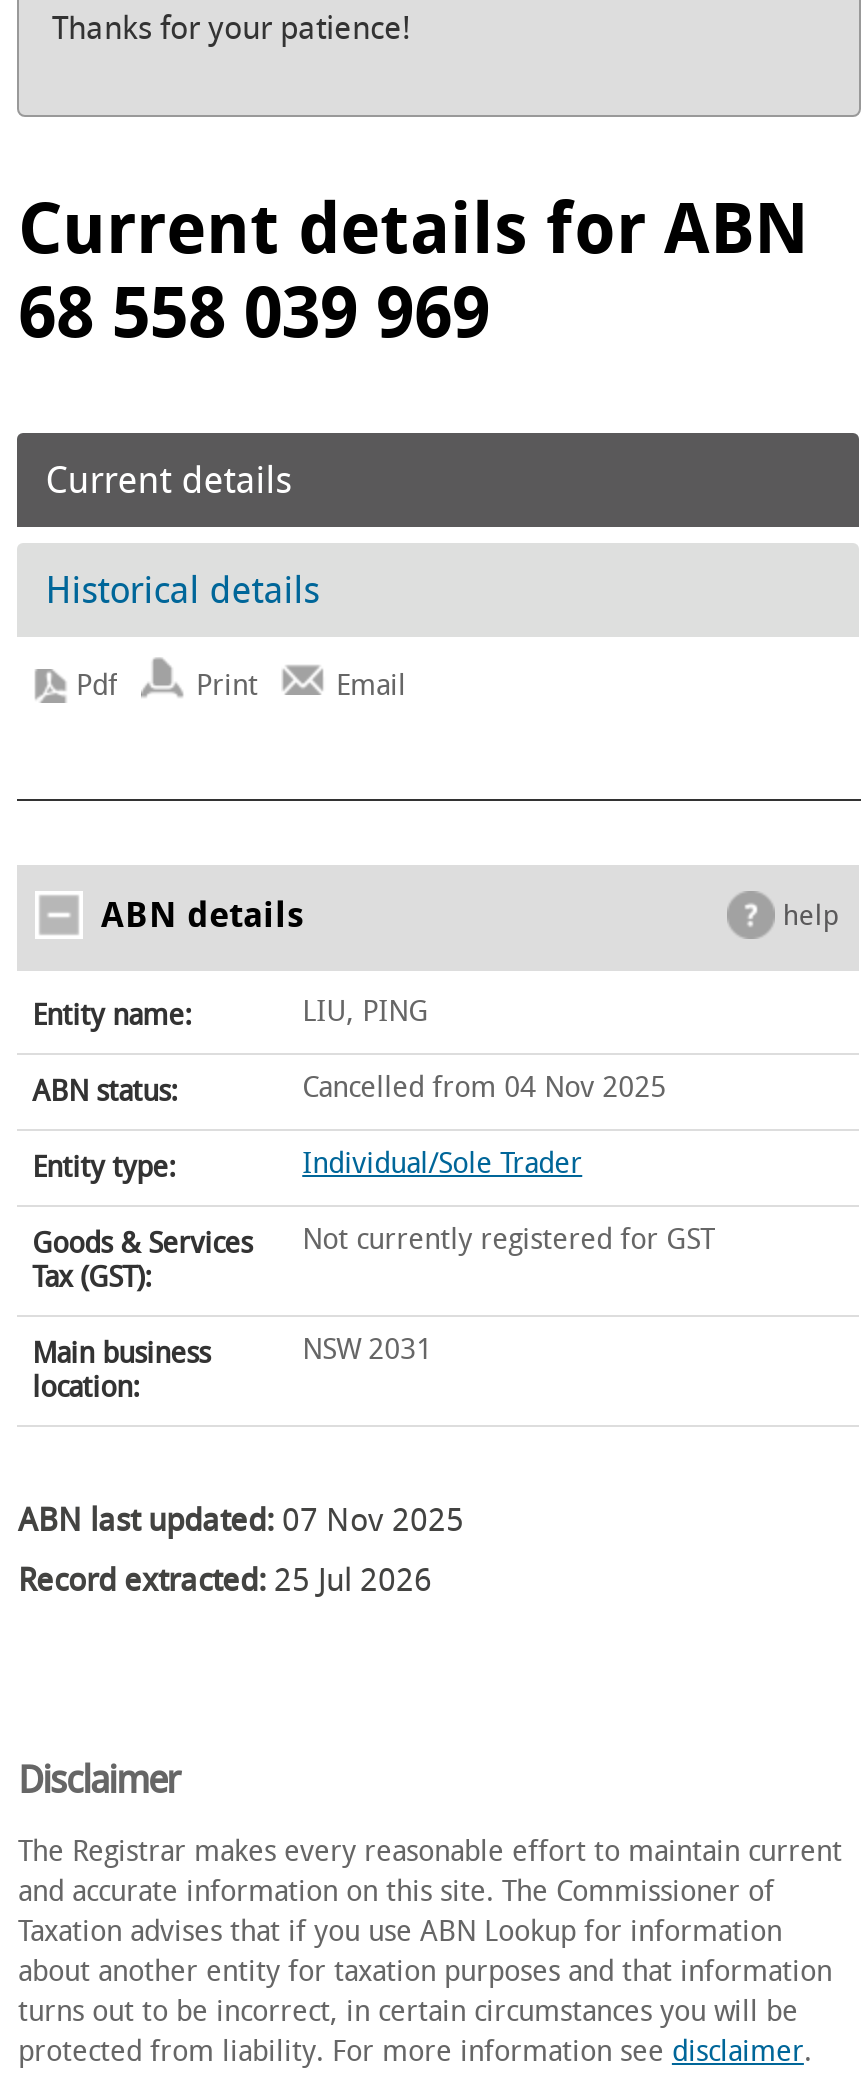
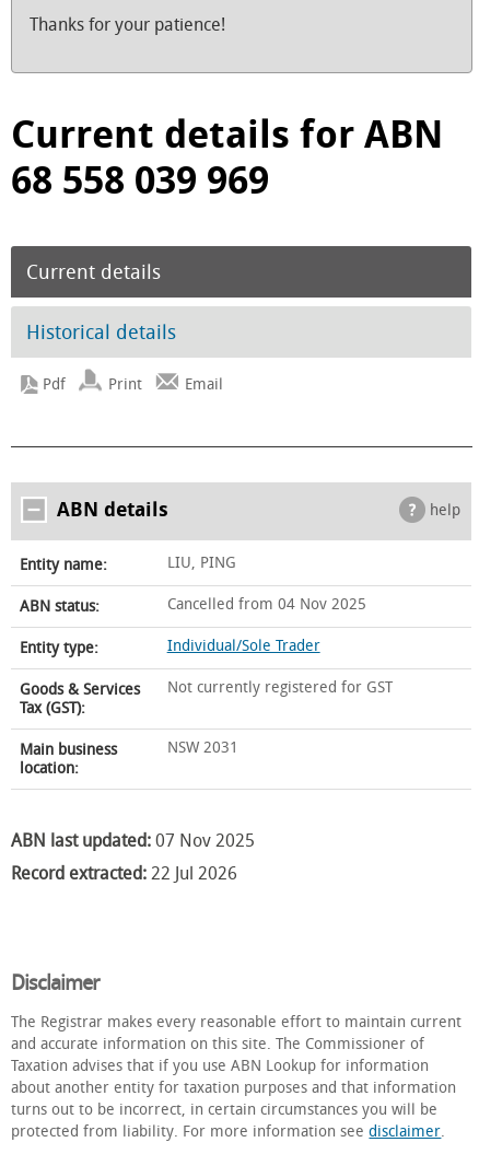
- Record extracted: 25 Jul 2026
+ Record extracted: 22 Jul 2026
